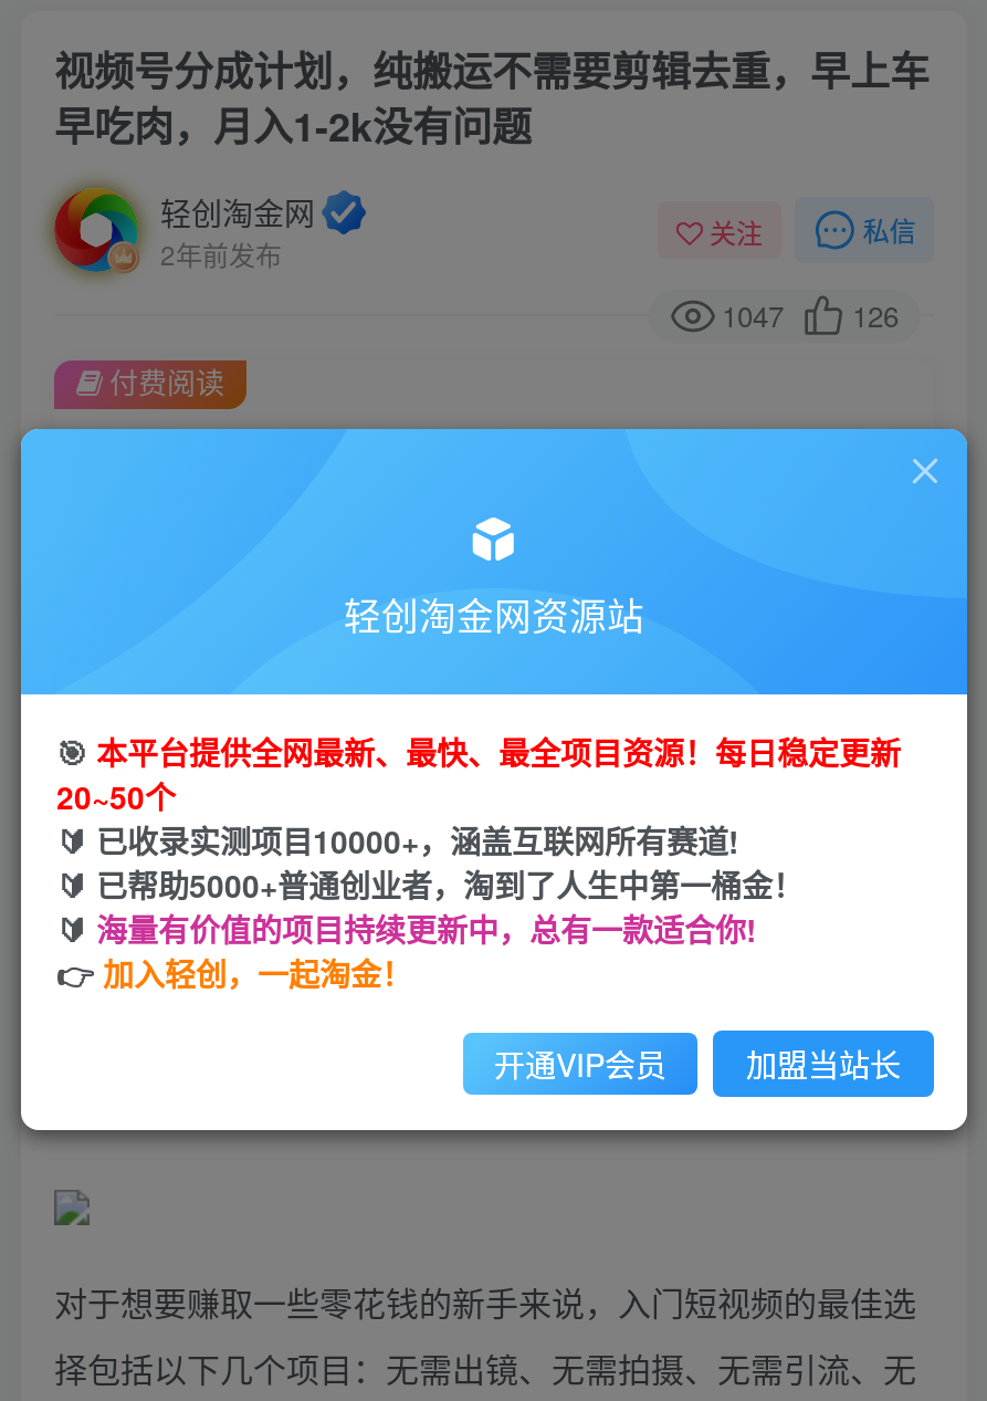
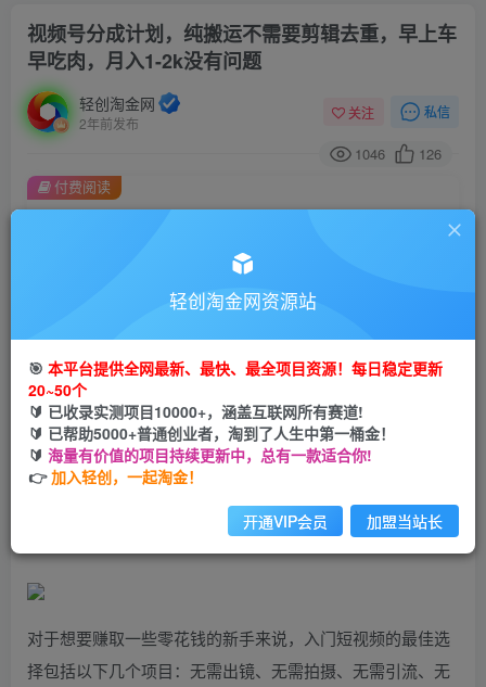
- 1047 126
+ 1046 126
